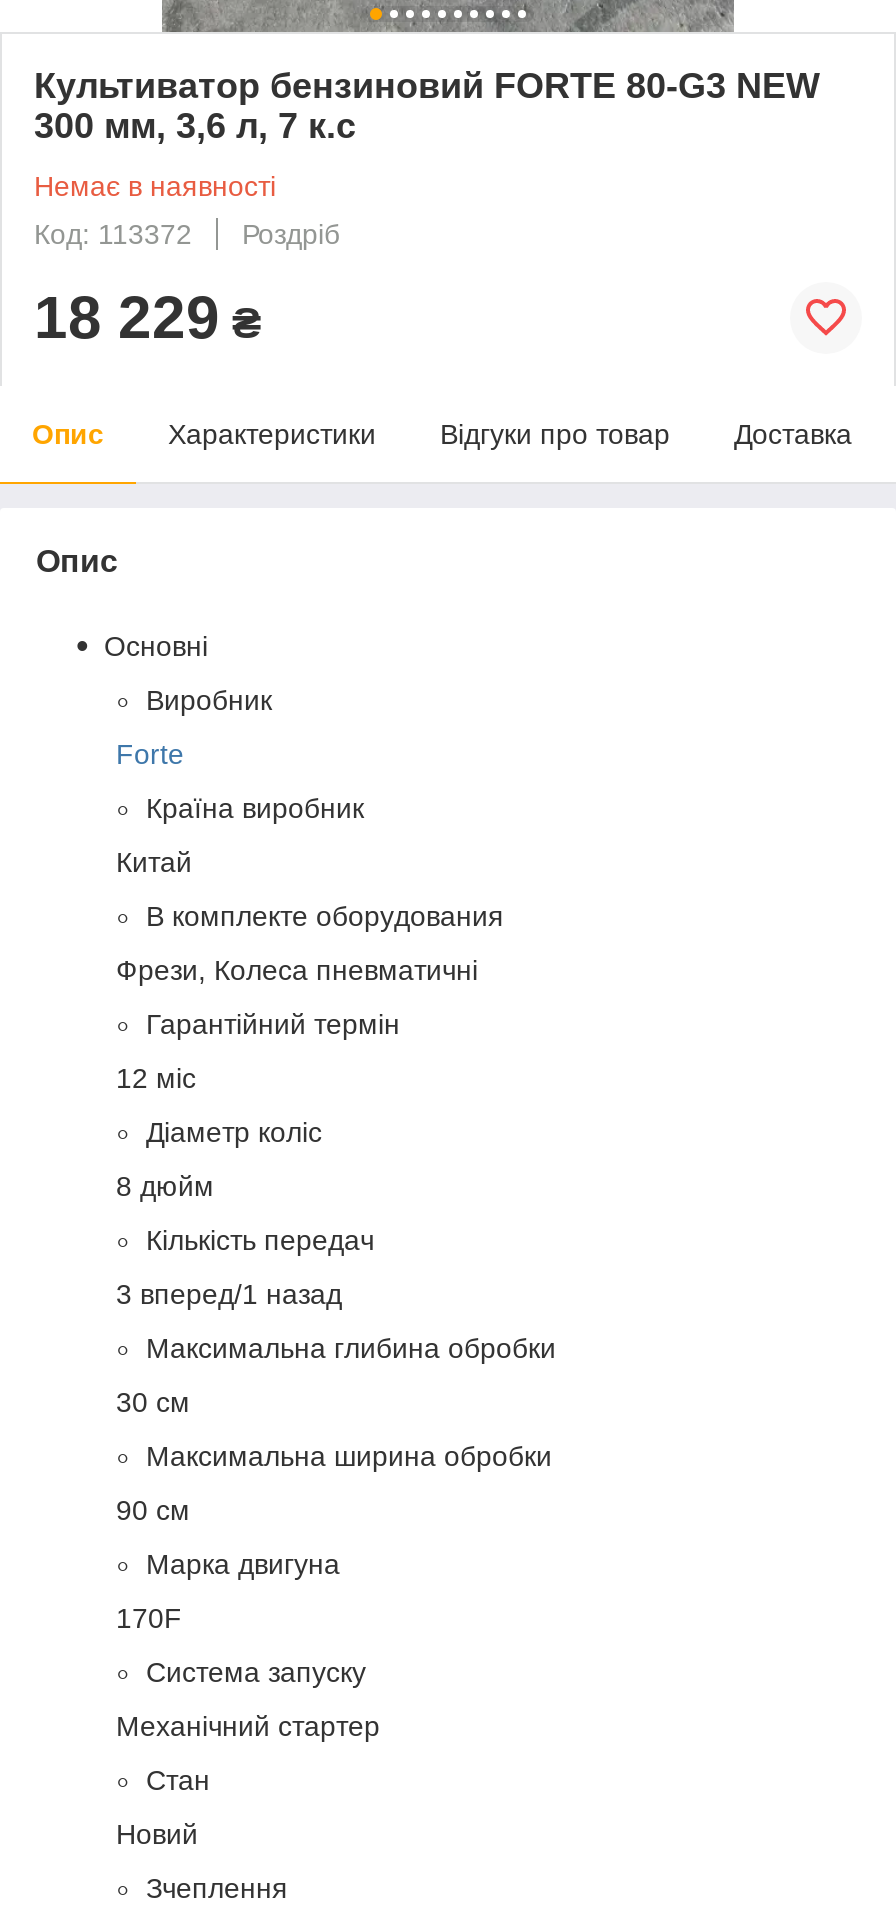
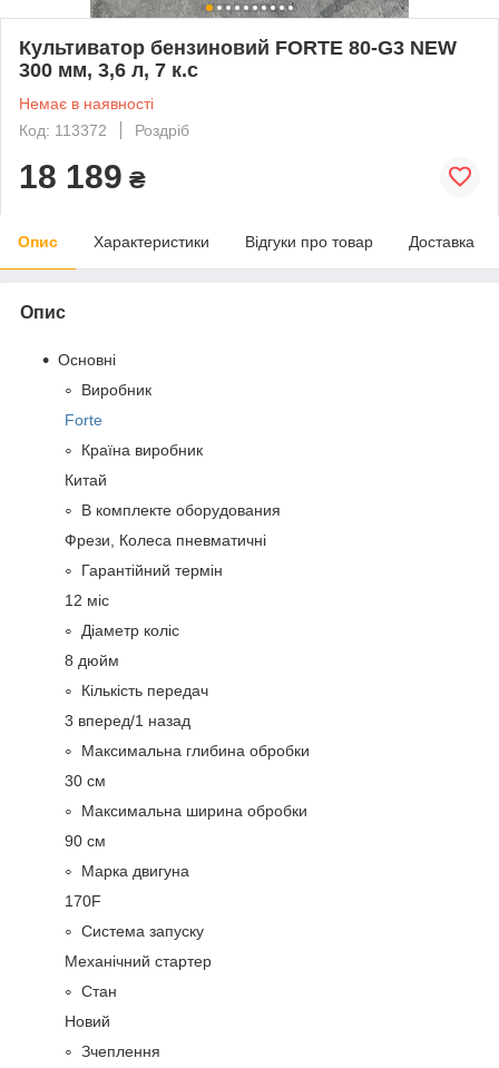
- 18 229 ₴
+ 18 189 ₴
